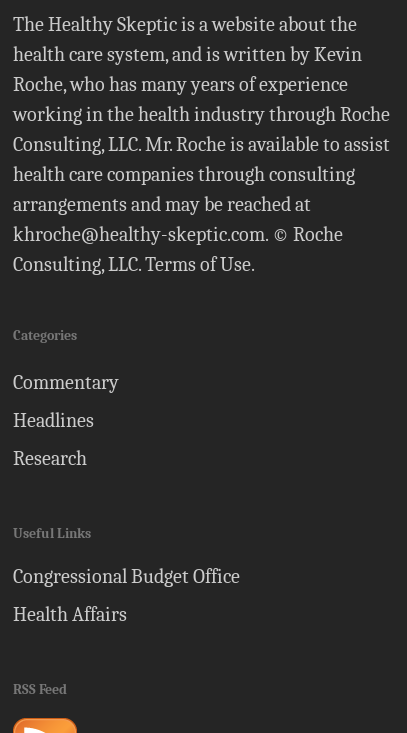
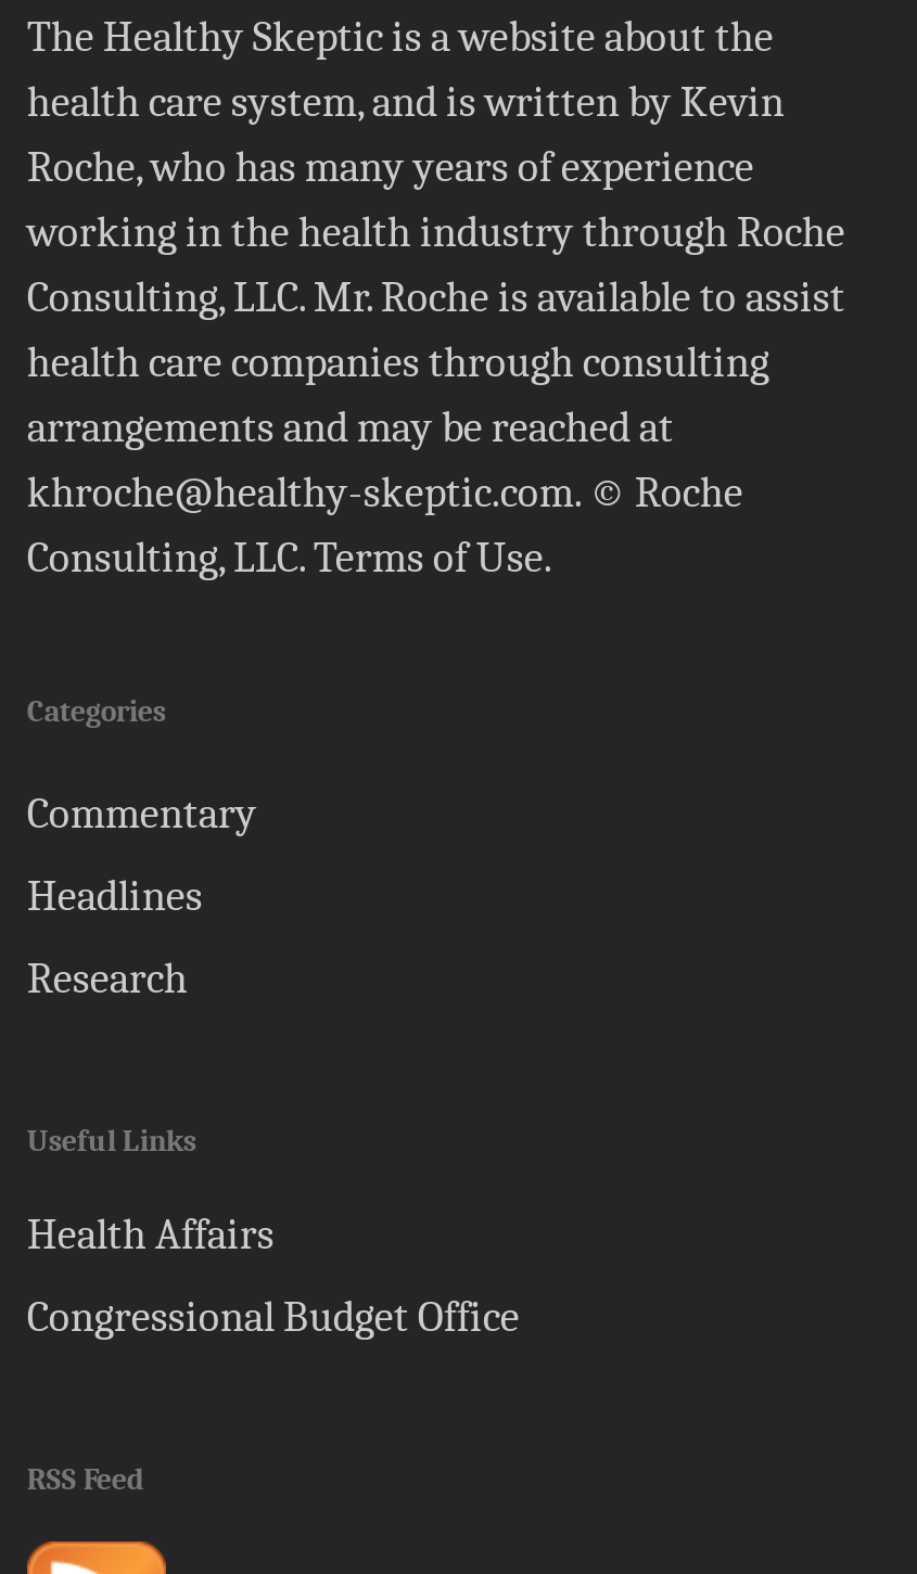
moved down: Congressional Budget Office

moved up: Health Affairs
